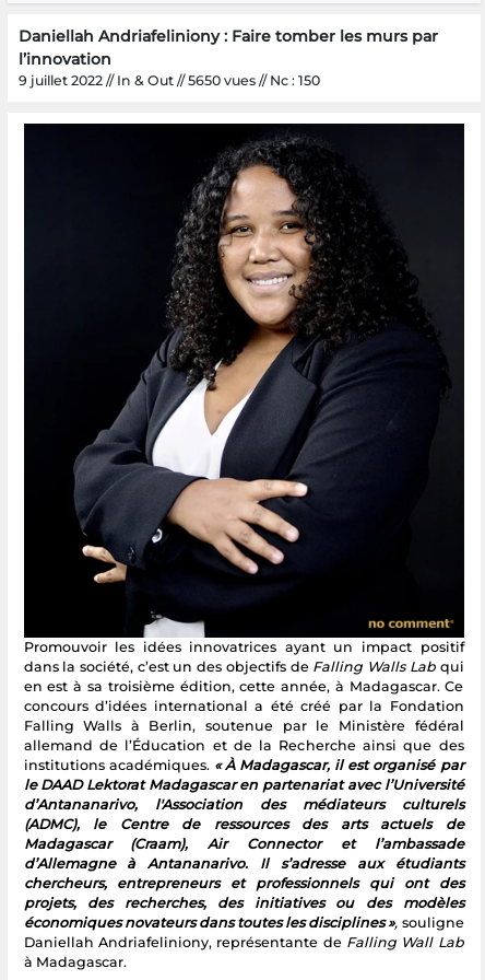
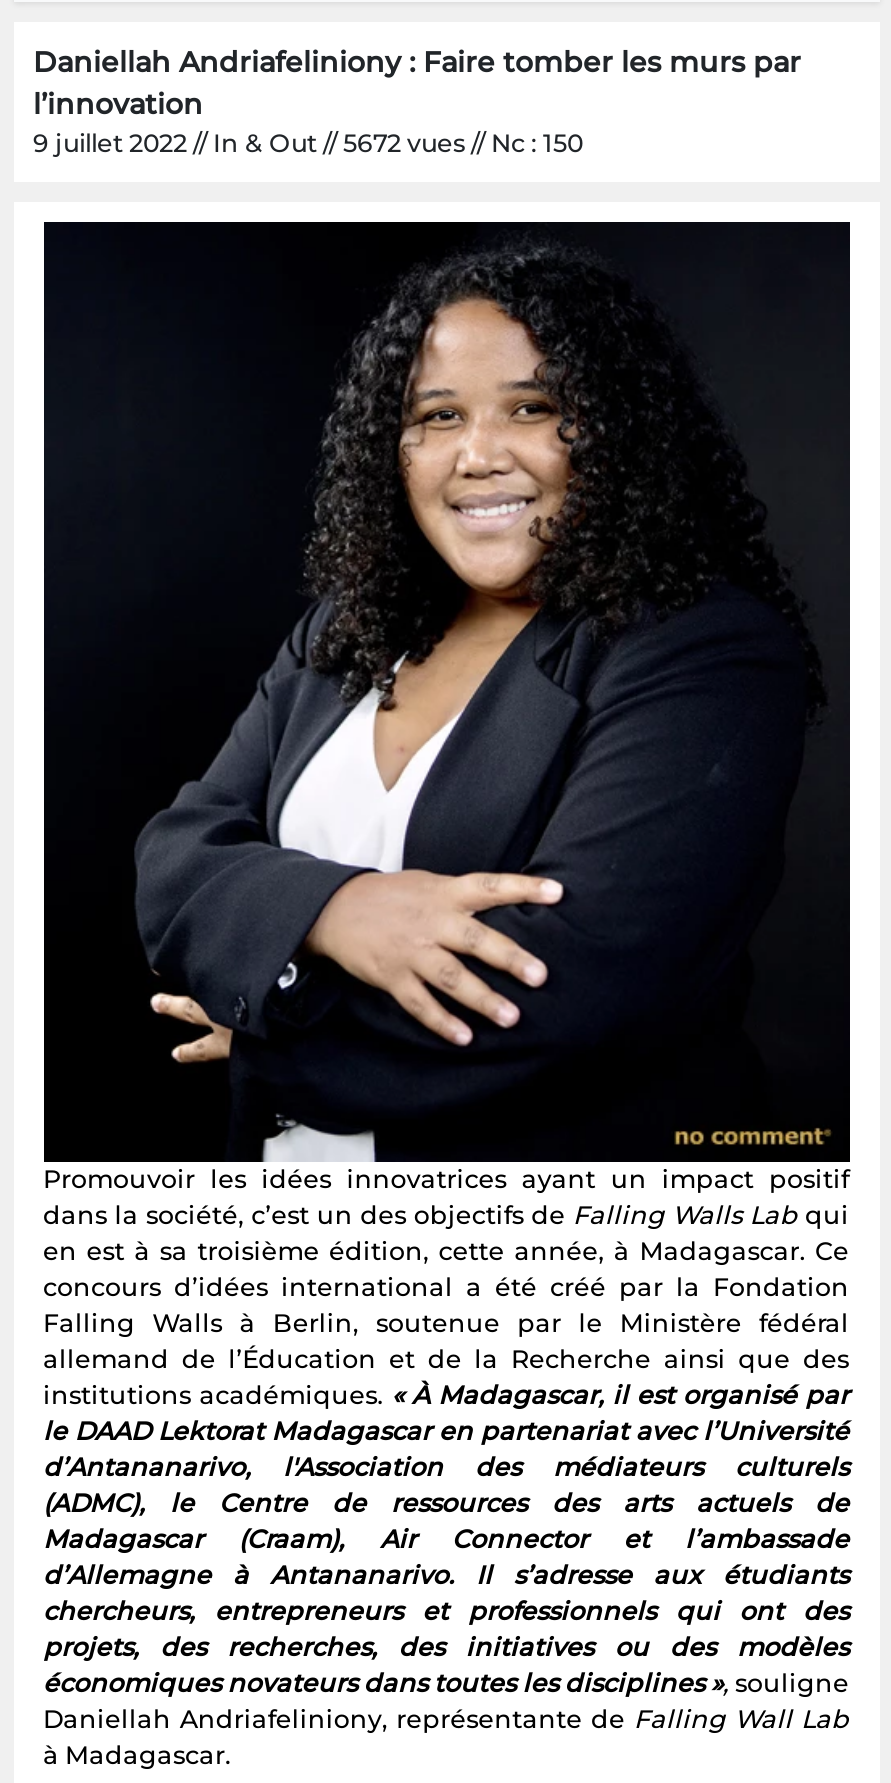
- 9 juillet 2022 // In & Out // 5650 vues // Nc : 150
+ 9 juillet 2022 // In & Out // 5672 vues // Nc : 150
